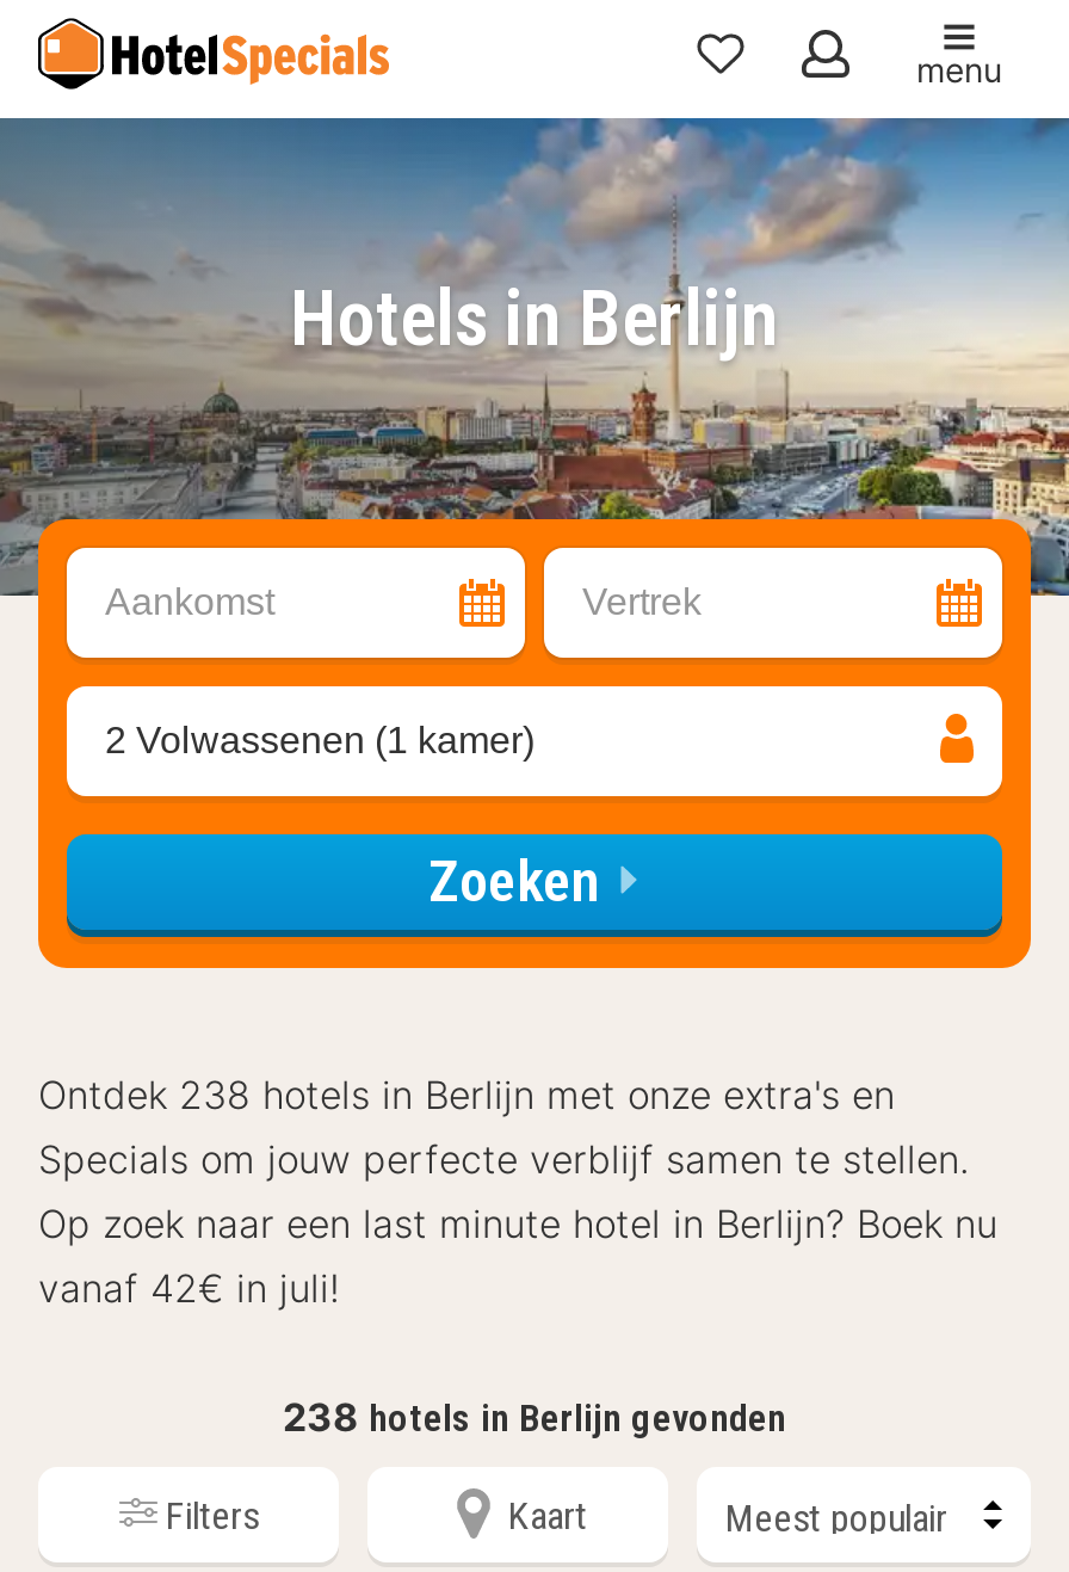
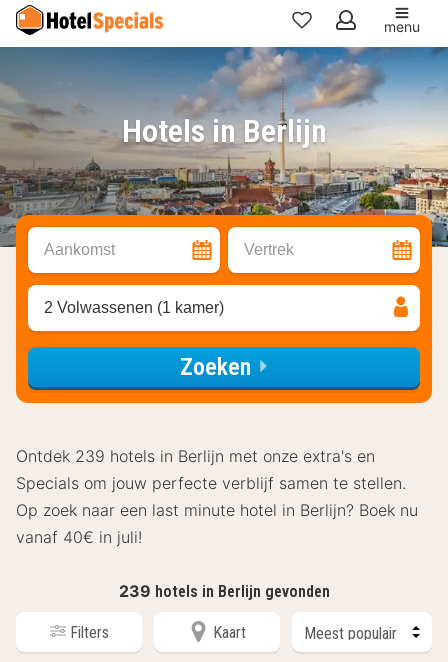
- Ontdek 238 hotels in Berlijn met onze extra's en
+ Ontdek 239 hotels in Berlijn met onze extra's en

- vanaf 42€ in juli!
+ vanaf 40€ in juli!

- 238 hotels in Berlijn gevonden
+ 239 hotels in Berlijn gevonden
